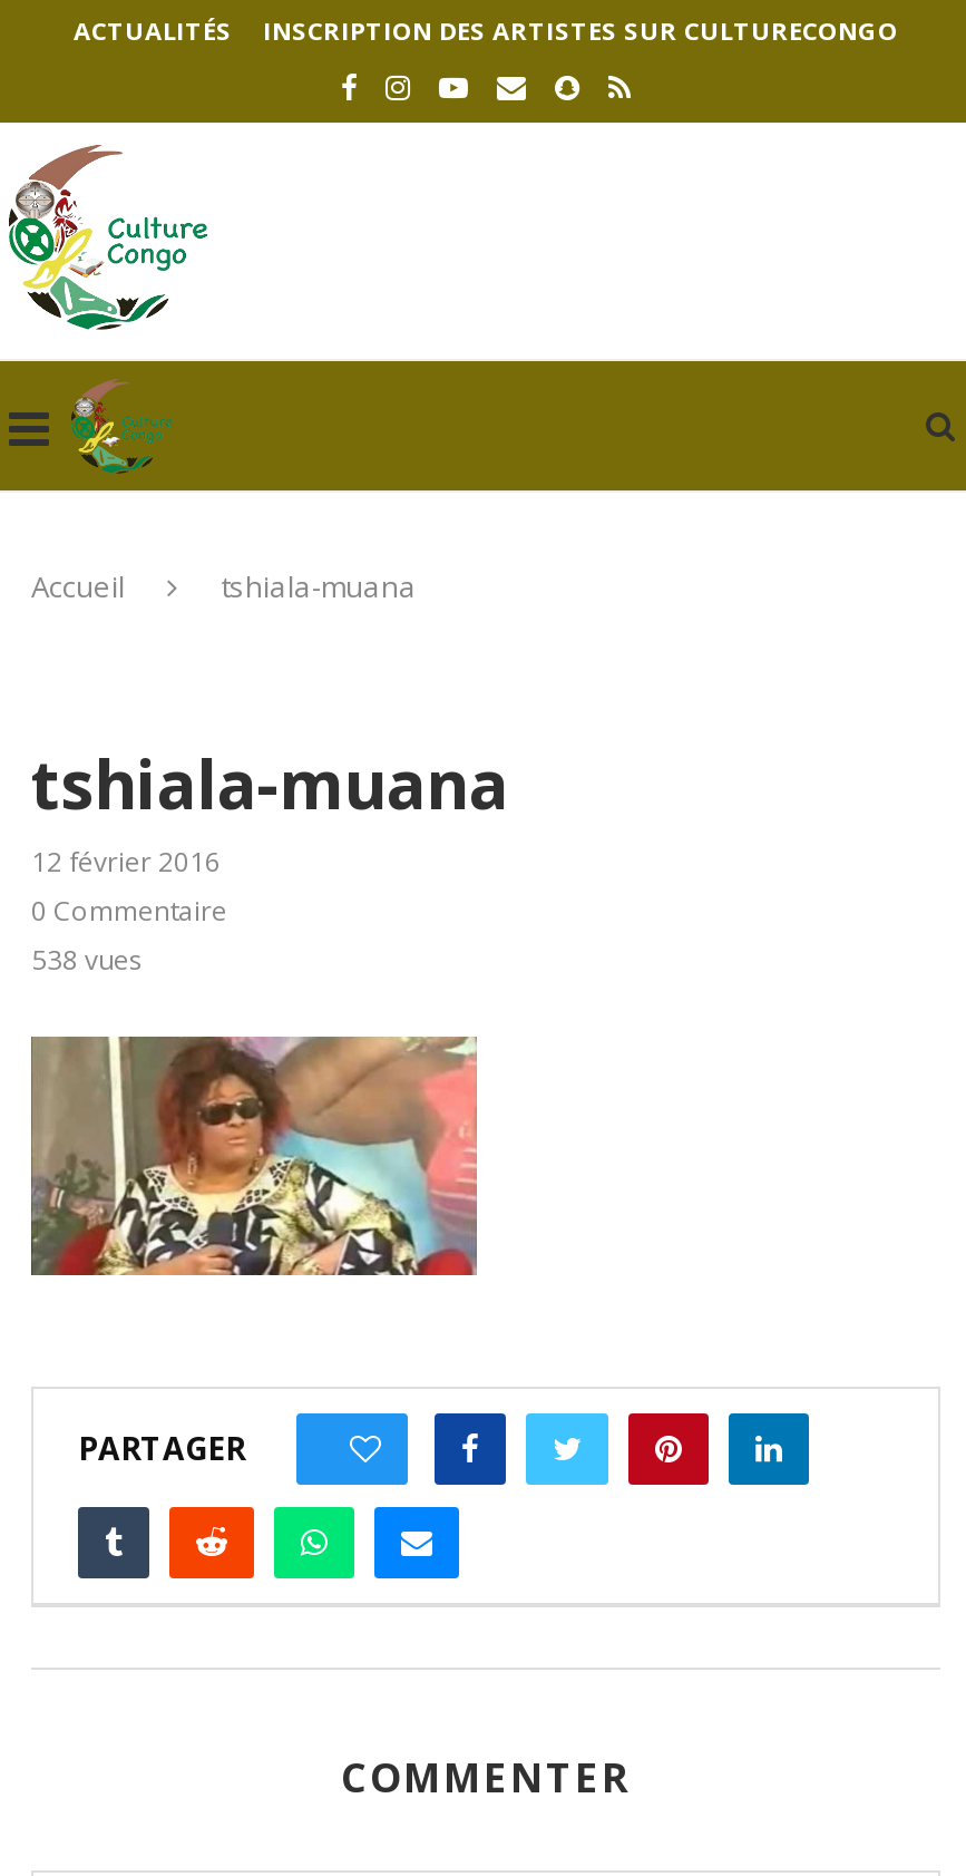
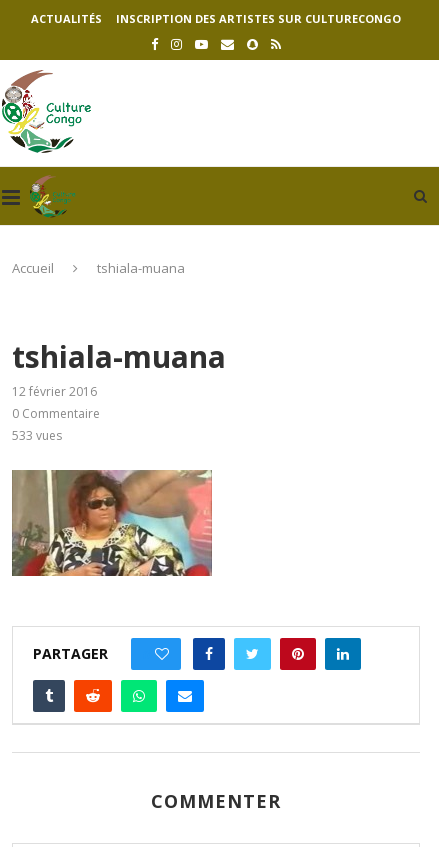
- 538 vues
+ 533 vues
